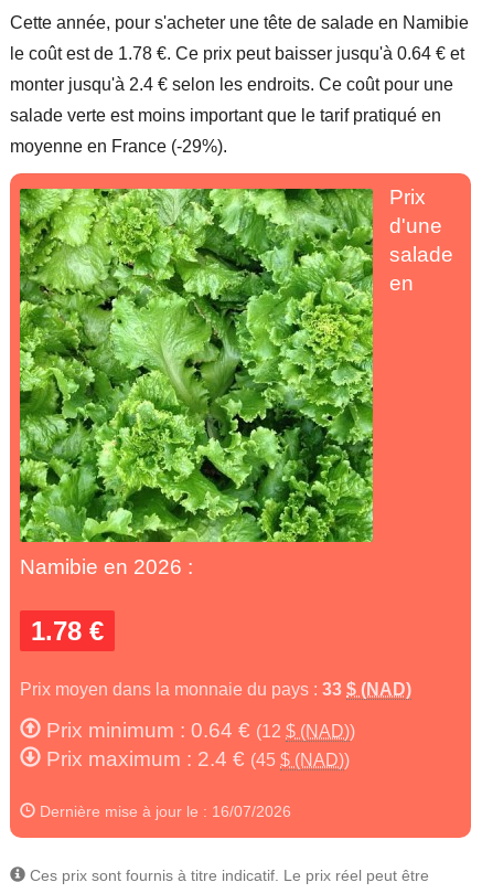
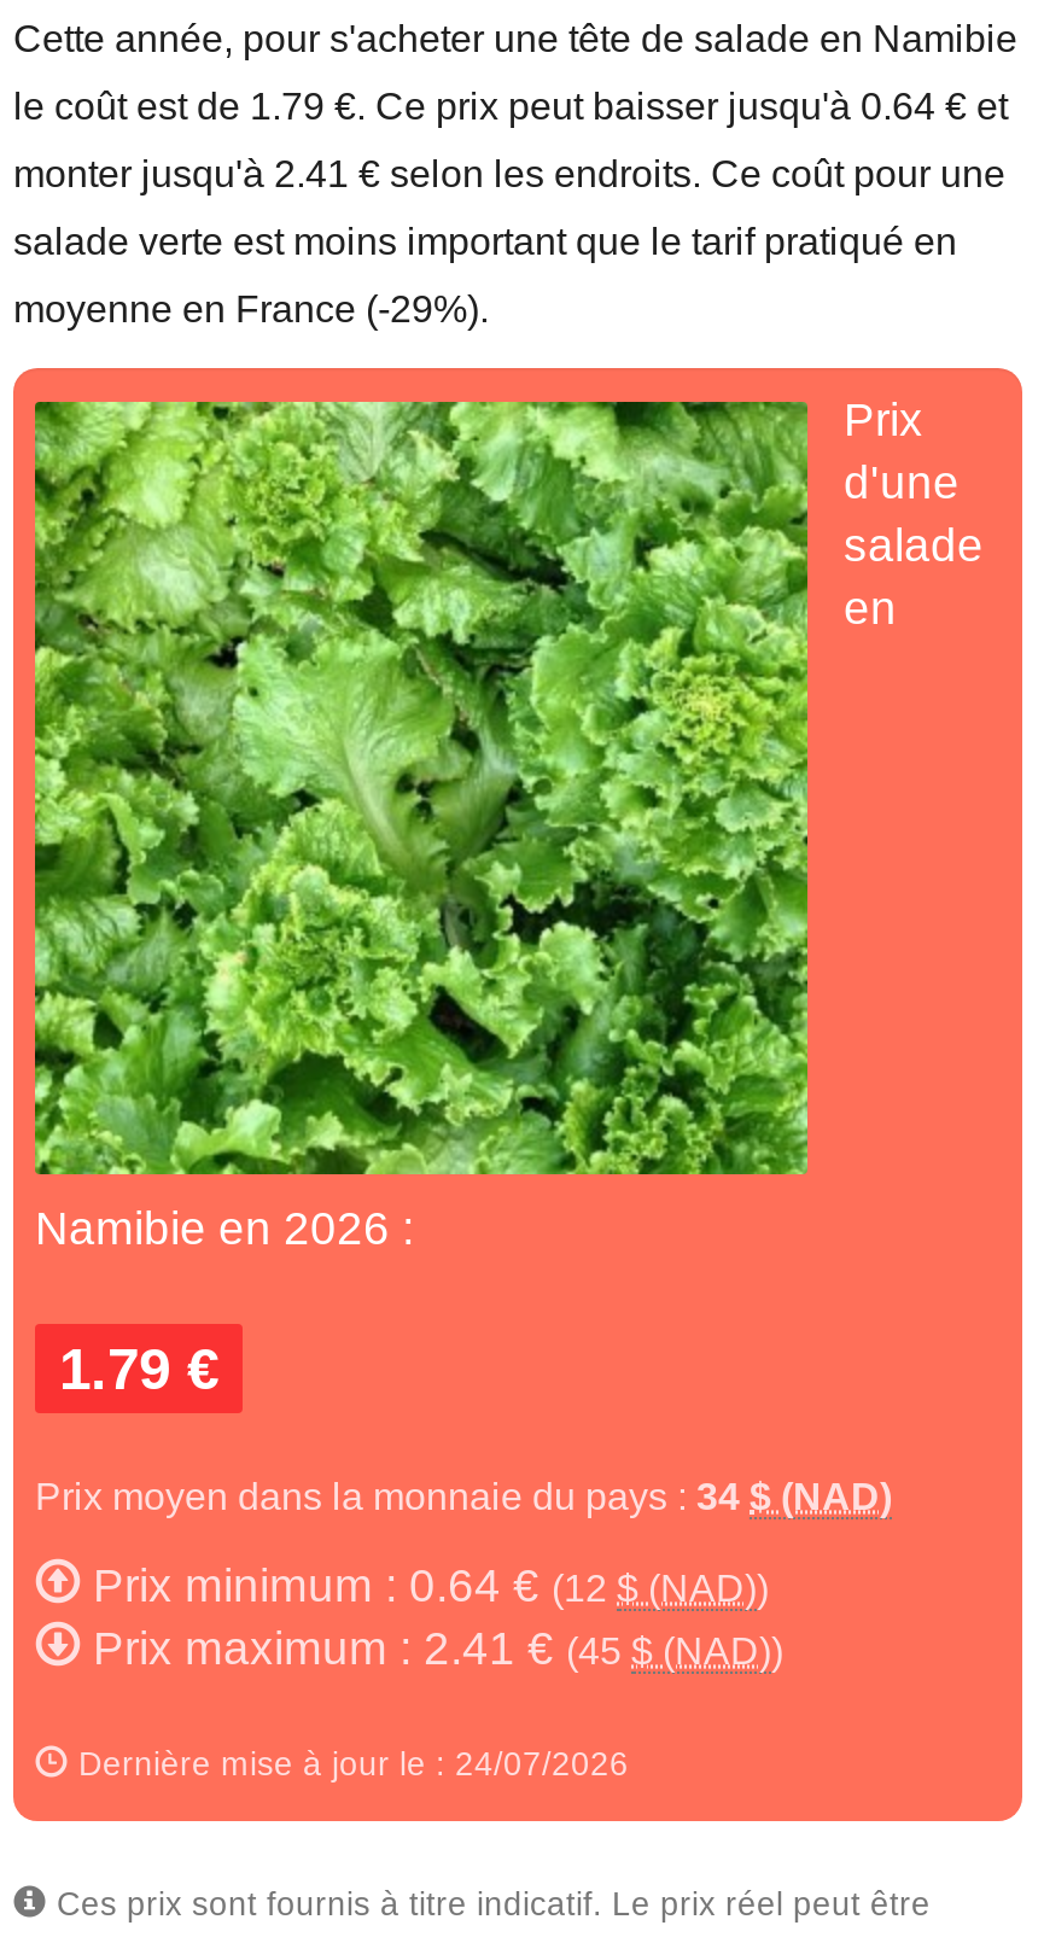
- le coût est de 1.78 €. Ce prix peut baisser jusqu'à 0.64 € et
+ le coût est de 1.79 €. Ce prix peut baisser jusqu'à 0.64 € et

- monter jusqu'à 2.4 € selon les endroits. Ce coût pour une
+ monter jusqu'à 2.41 € selon les endroits. Ce coût pour une

- 1.78 €
+ 1.79 €

- Prix moyen dans la monnaie du pays : 33 $ (NAD)
+ Prix moyen dans la monnaie du pays : 34 $ (NAD)

- Prix maximum : 2.4 €(45 $ (NAD))
+ Prix maximum : 2.41 €(45 $ (NAD))

- Dernière mise à jour le : 16/07/2026
+ Dernière mise à jour le : 24/07/2026
